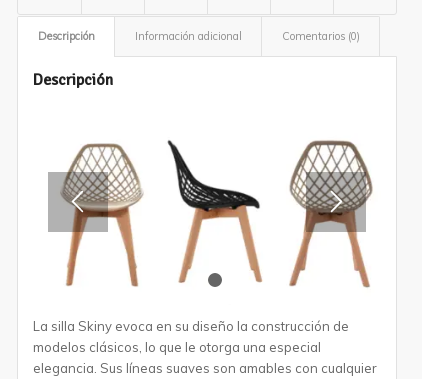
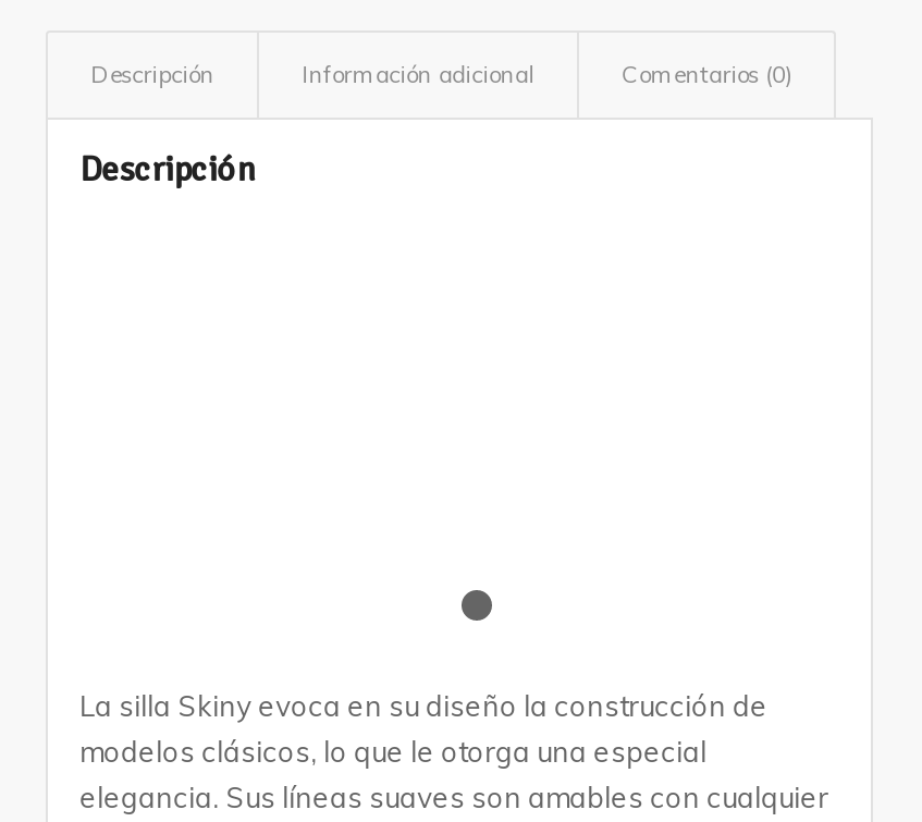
- [image]

- [image]

- [image]
